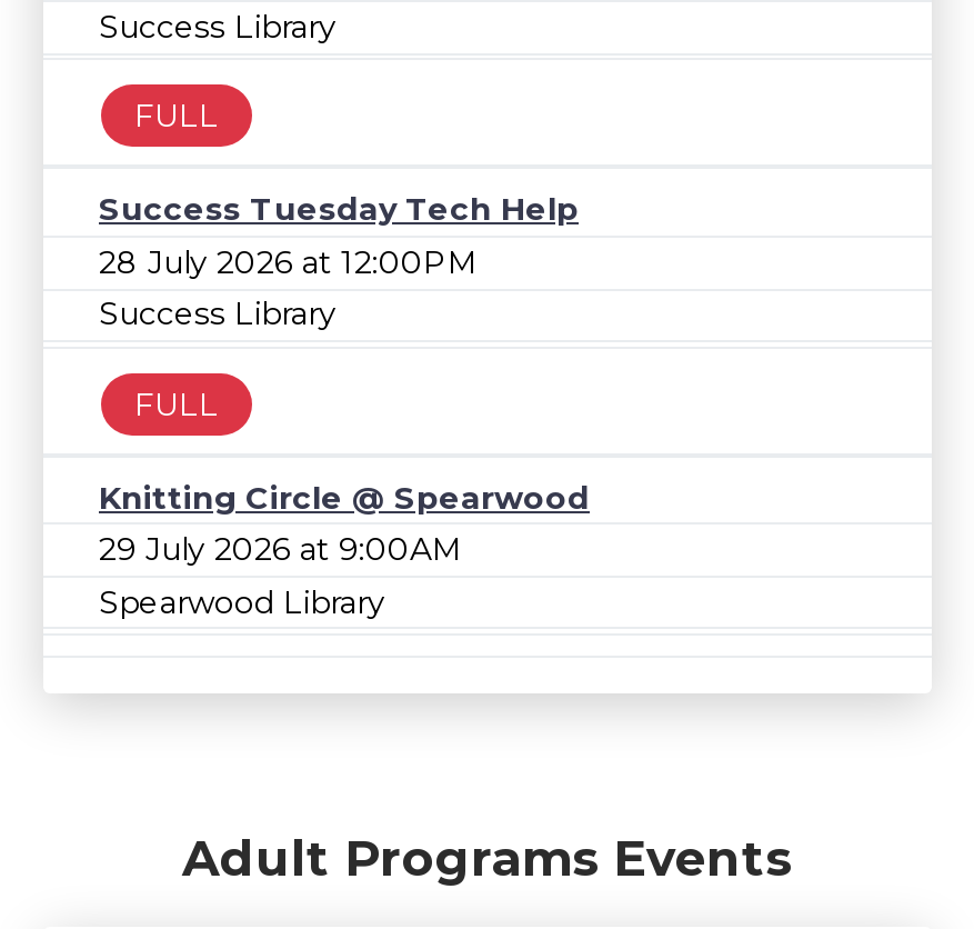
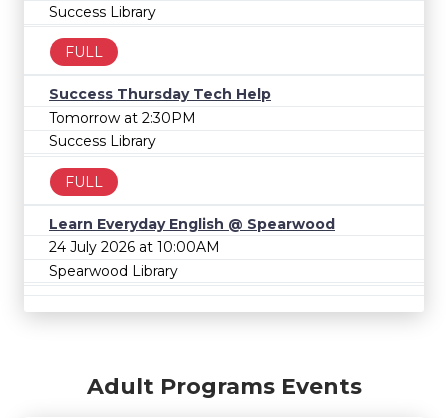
- Success Tuesday Tech Help
- 28 July 2026 at 12:00PM
+ Success Thursday Tech Help
+ Tomorrow at 2:30PM

- Knitting Circle @ Spearwood
- 29 July 2026 at 9:00AM
+ Learn Everyday English @ Spearwood
+ 24 July 2026 at 10:00AM
